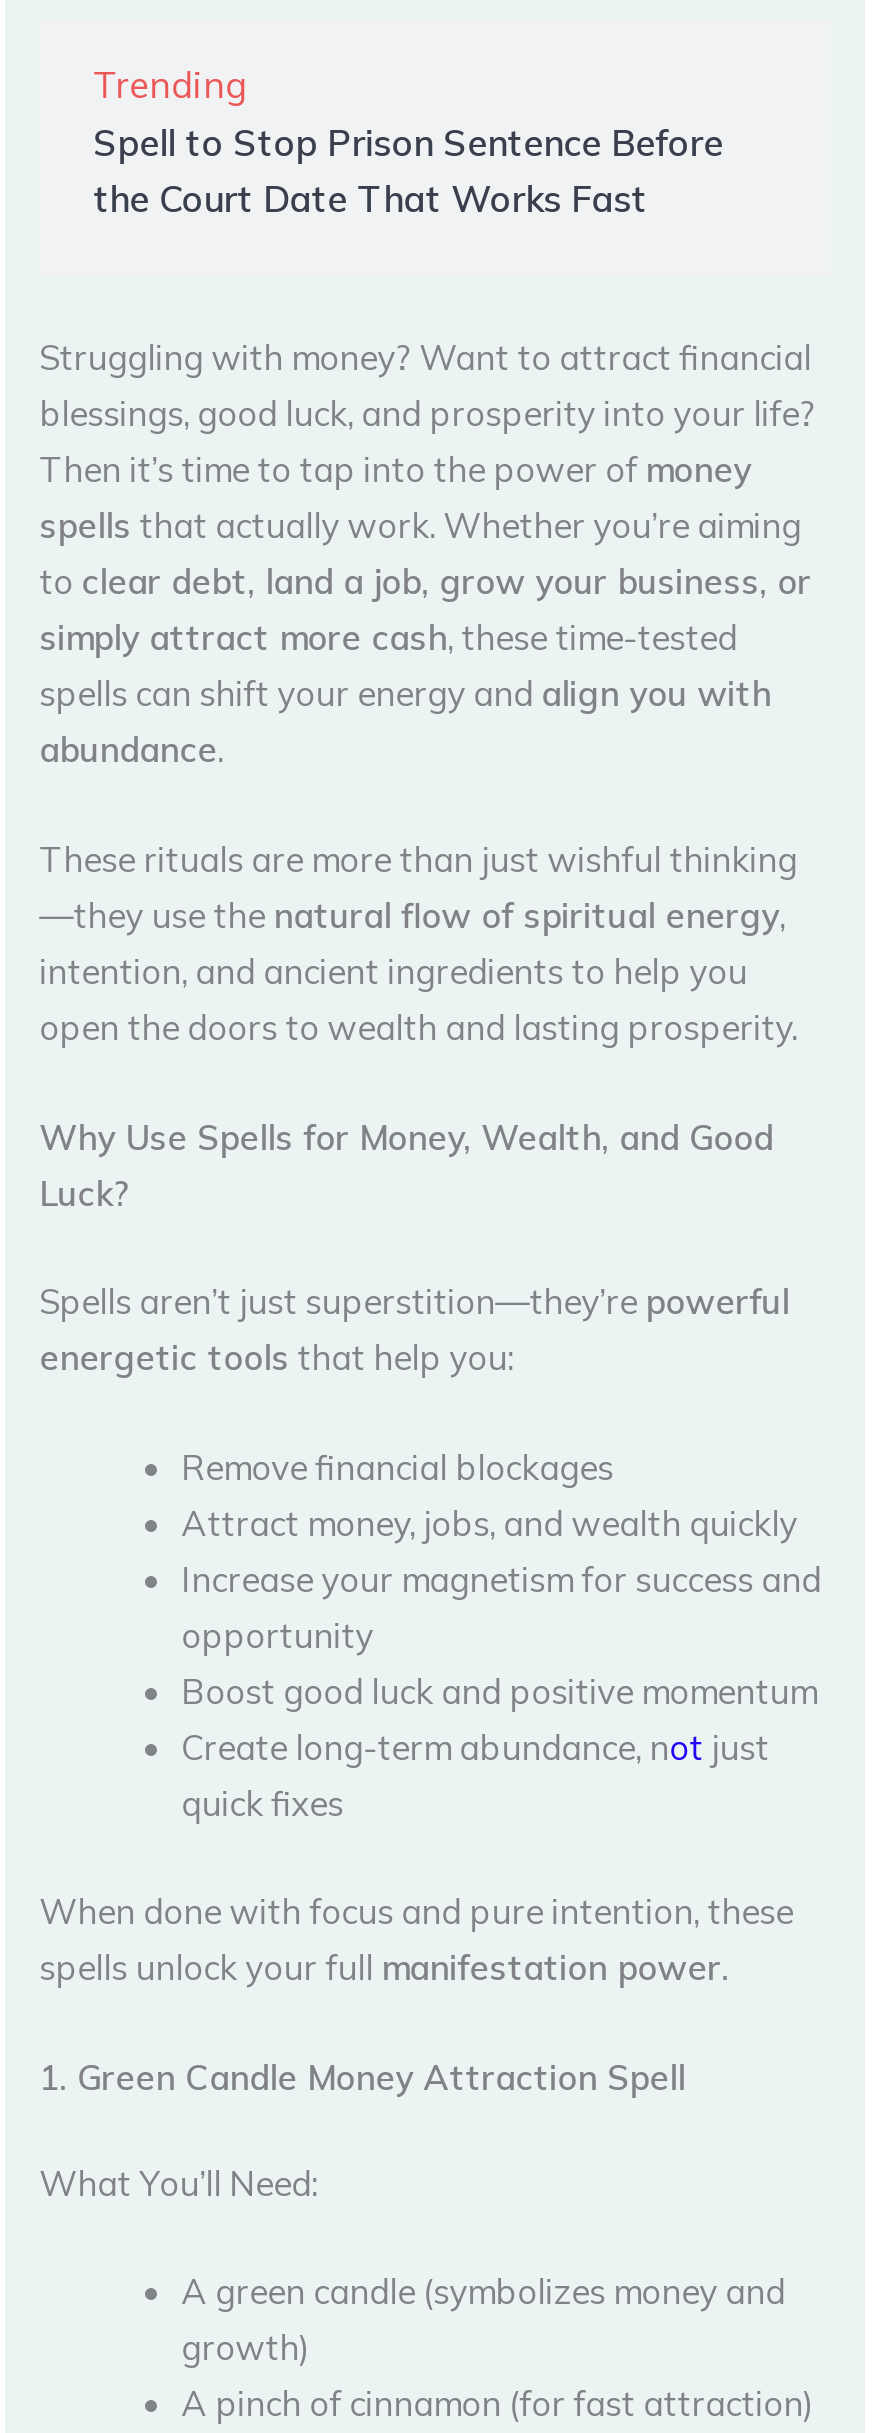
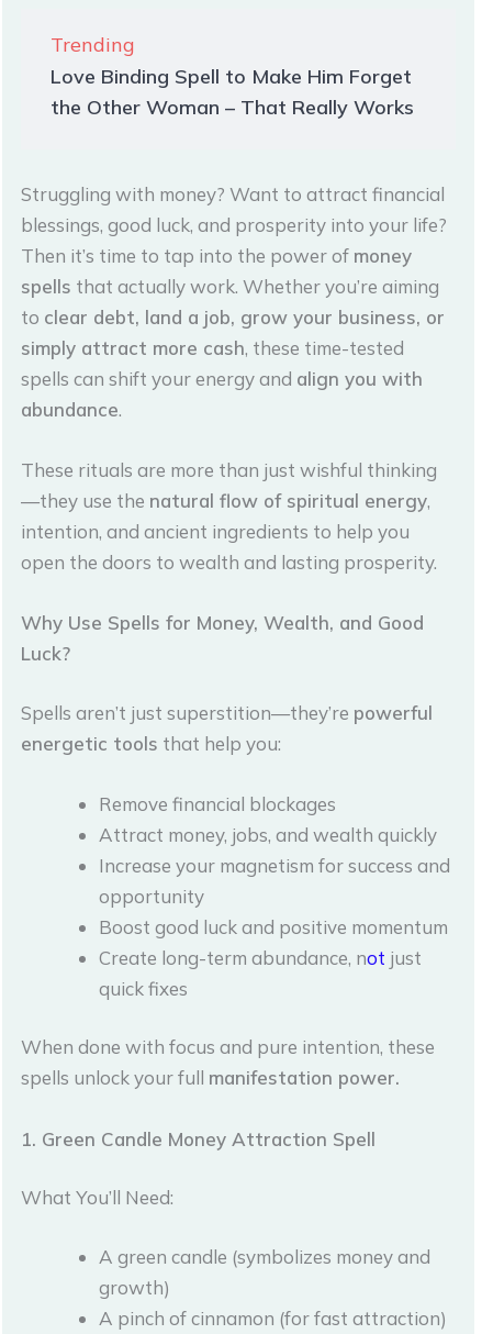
- Spell to Stop Prison Sentence Before
- the Court Date That Works Fast
+ Love Binding Spell to Make Him Forget
+ the Other Woman – That Really Works
